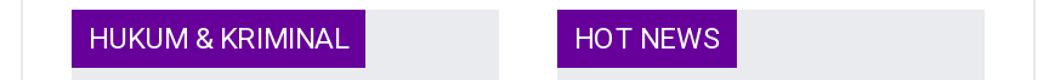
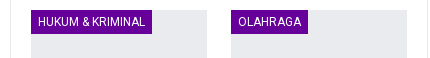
- HOT NEWS
+ OLAHRAGA
